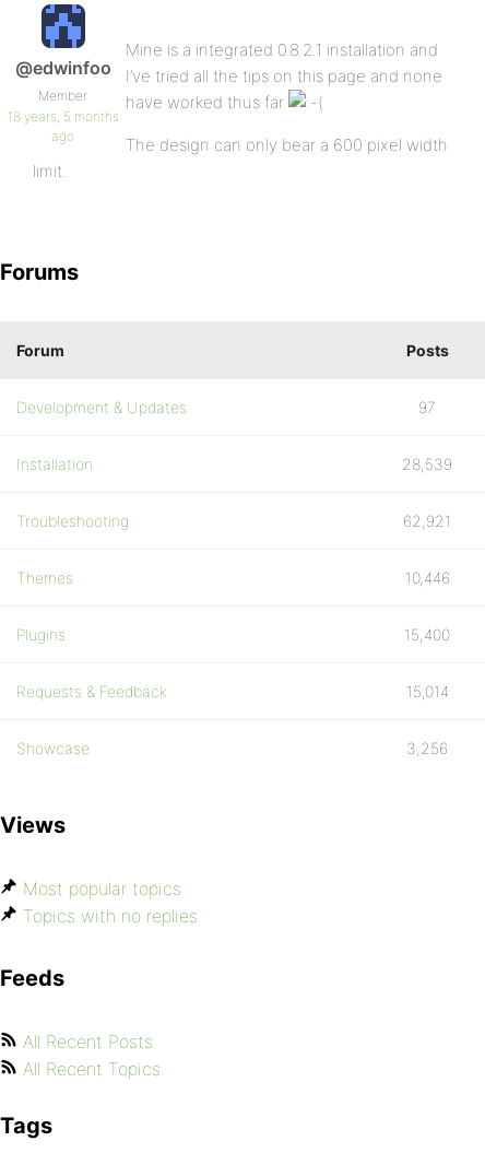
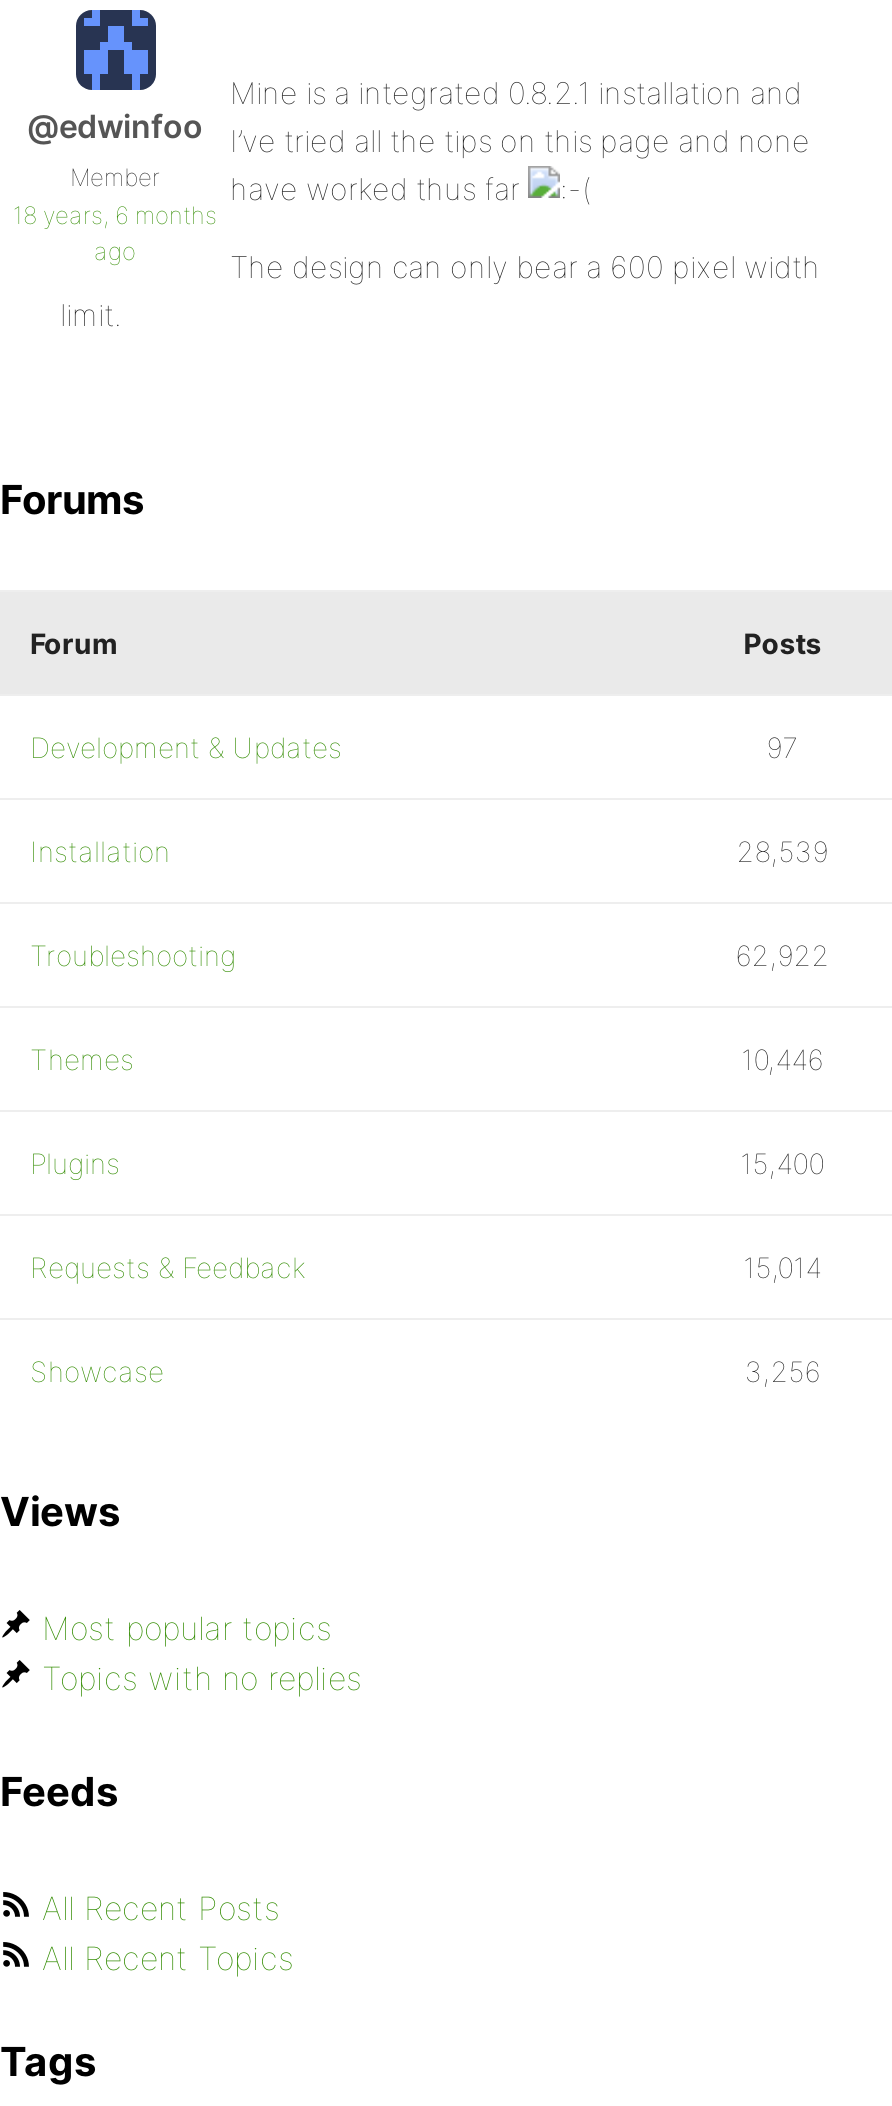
- 18 years, 5 months
+ 18 years, 6 months

- 62,921
+ 62,922
